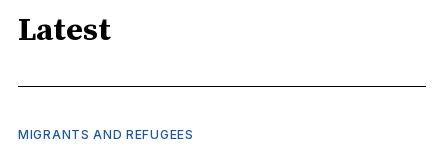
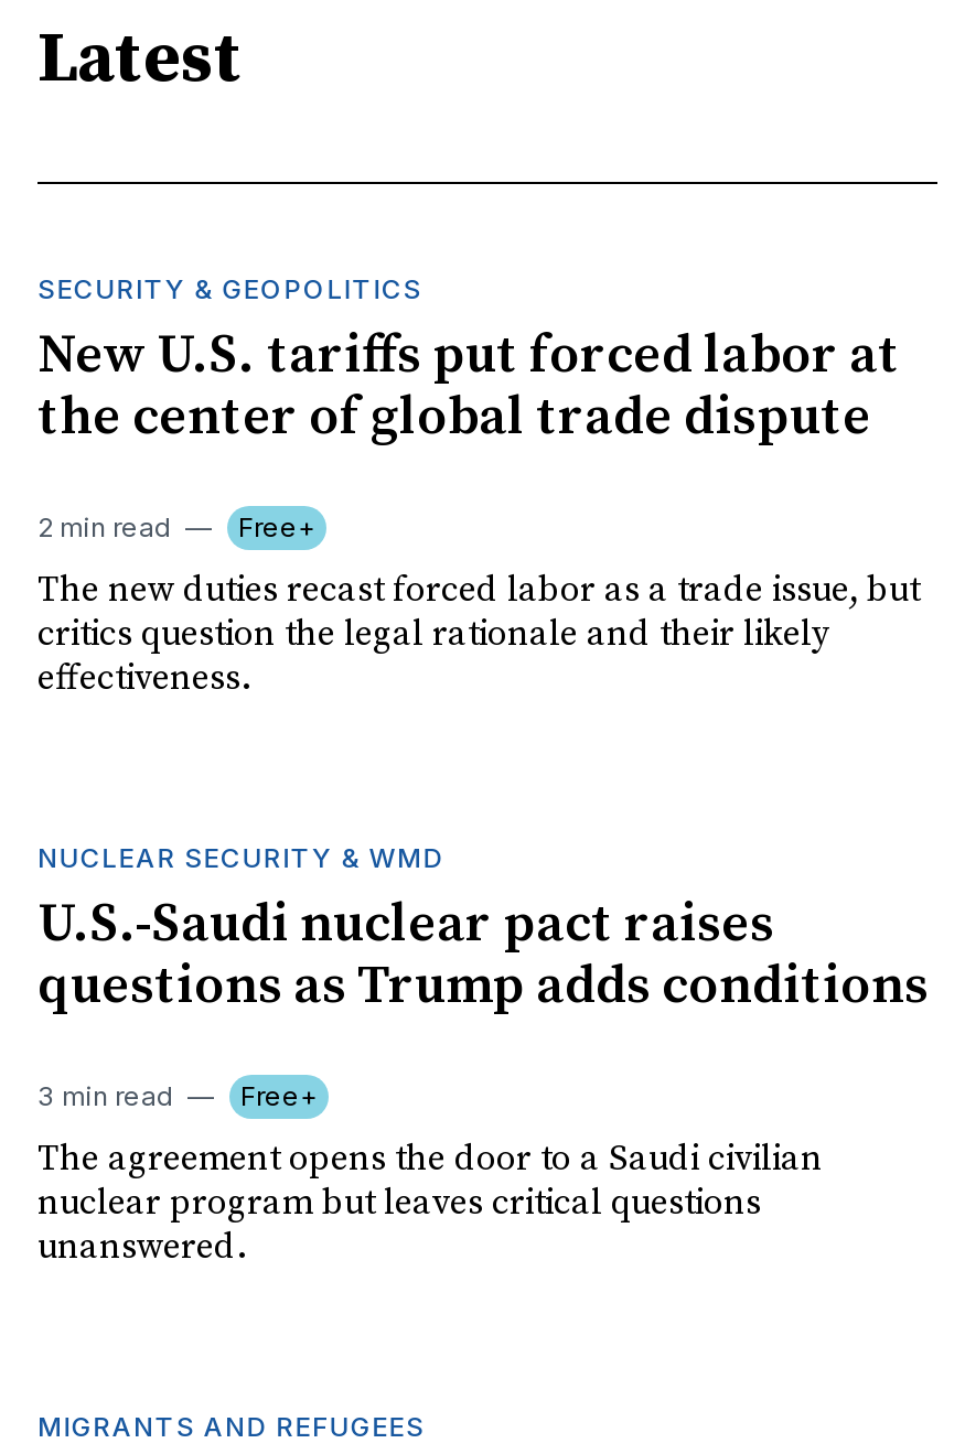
+ SECURITY & GEOPOLITICS
+ New U.S. tariffs put forced labor at
+ the center of global trade dispute
+ 2 min read
+ Free+
+ The new duties recast forced labor as a trade issue, but
+ critics question the legal rationale and their likely
+ effectiveness.

+ NUCLEAR SECURITY & WMD
+ U.S.-Saudi nuclear pact raises
+ questions as Trump adds conditions
+ 3 min read
+ Free+
+ The agreement opens the door to a Saudi civilian
+ nuclear program but leaves critical questions
+ unanswered.
